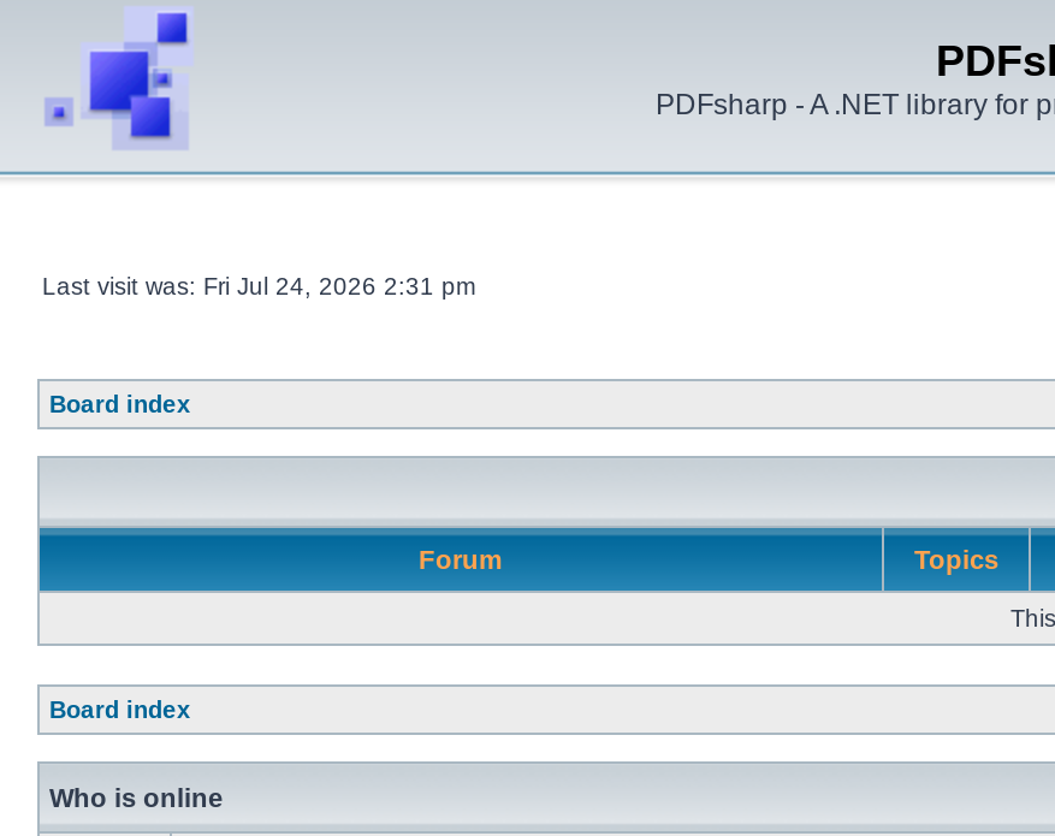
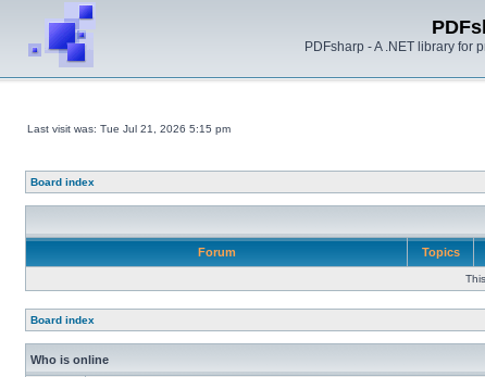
- Last visit was: Fri Jul 24, 2026 2:31 pm
+ Last visit was: Tue Jul 21, 2026 5:15 pm
